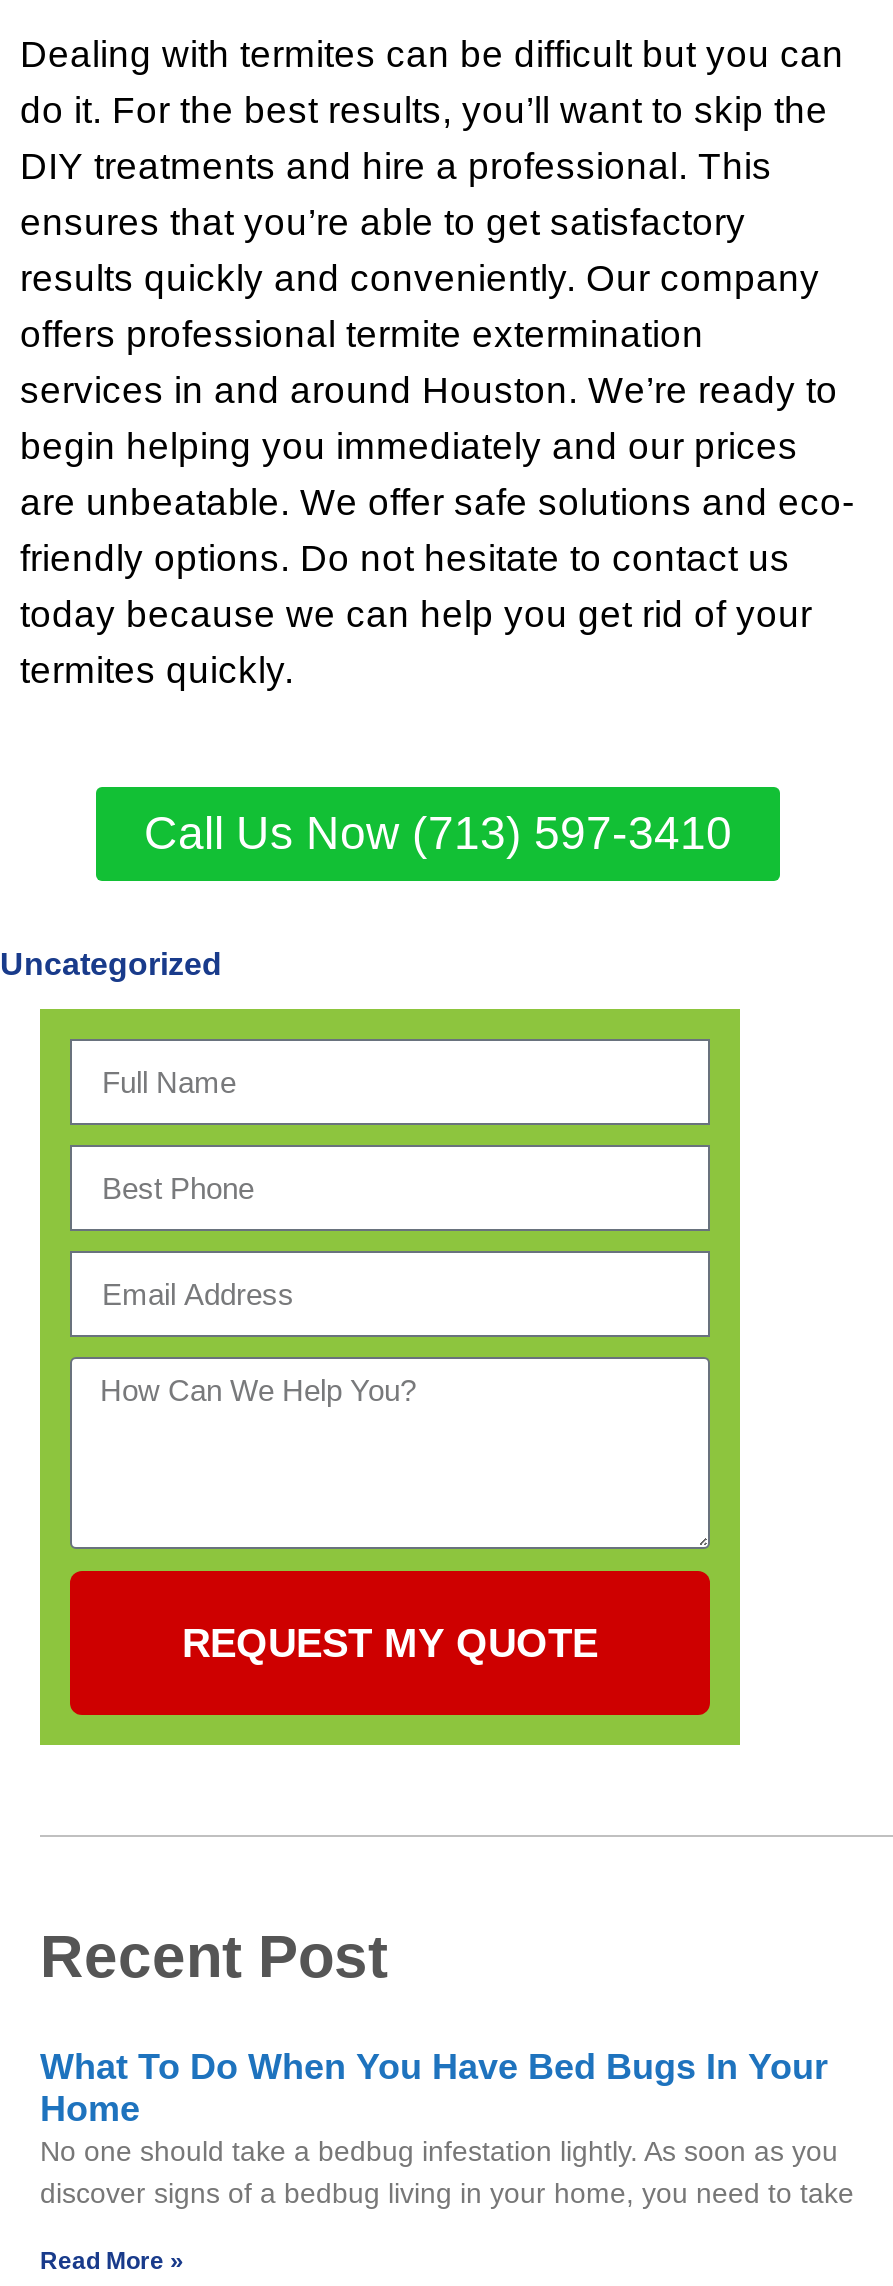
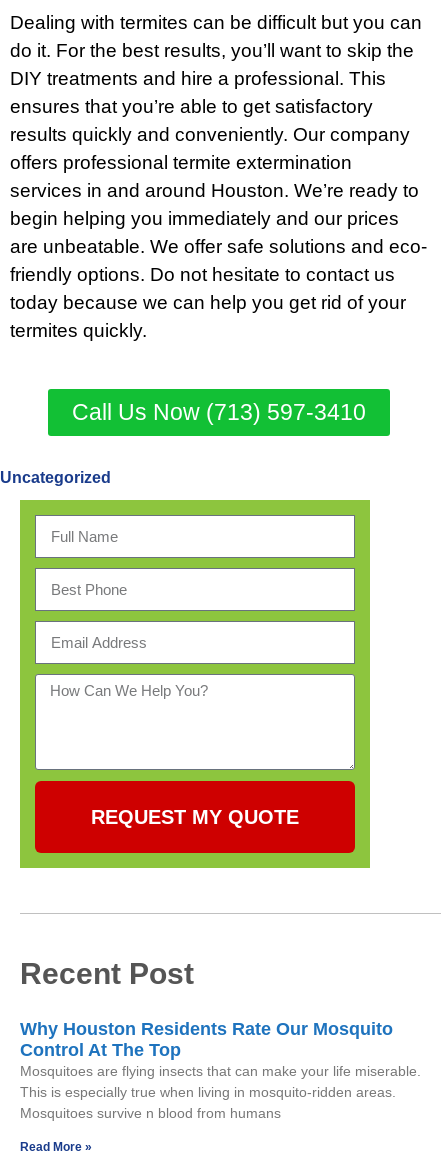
- What To Do When You Have Bed Bugs In Your
- Home
- No one should take a bedbug infestation lightly. As soon as you
- discover signs of a bedbug living in your home, you need to take
+ Why Houston Residents Rate Our Mosquito
+ Control At The Top
+ Mosquitoes are flying insects that can make your life miserable.
+ This is especially true when living in mosquito-ridden areas.
+ Mosquitoes survive n blood from humans
